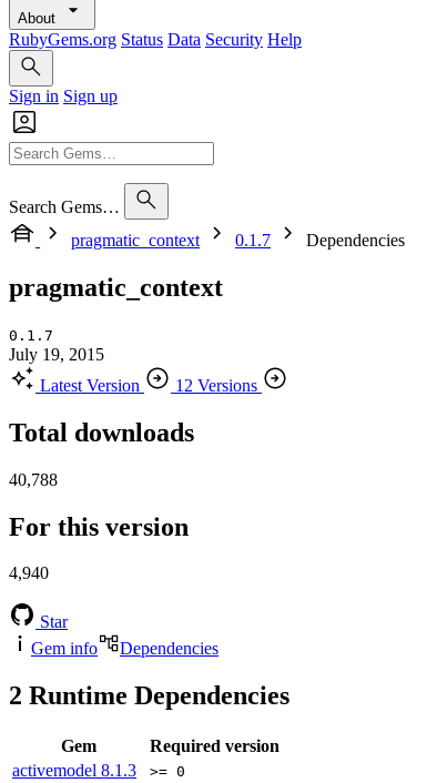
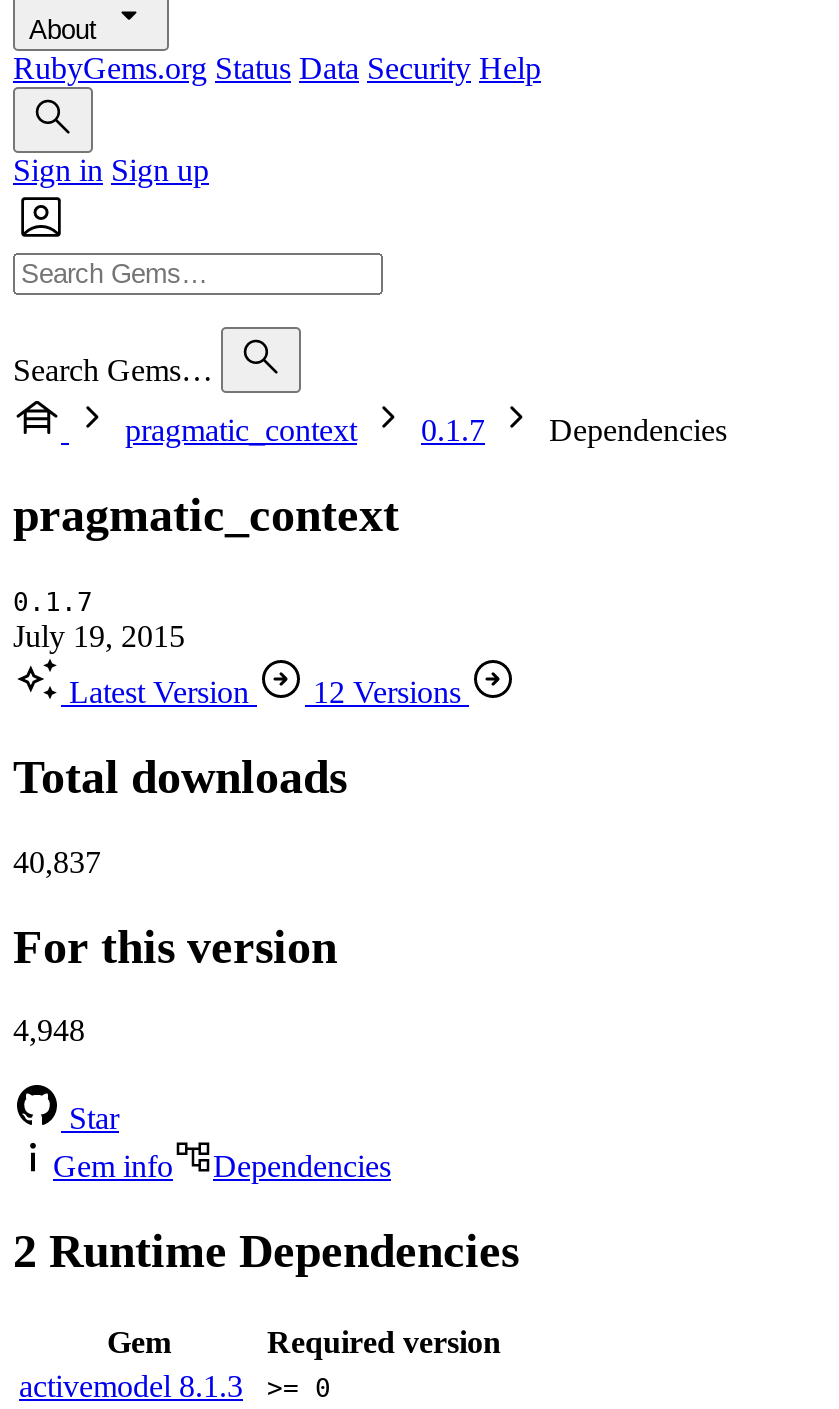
- 40,788
+ 40,837

- 4,940
+ 4,948
